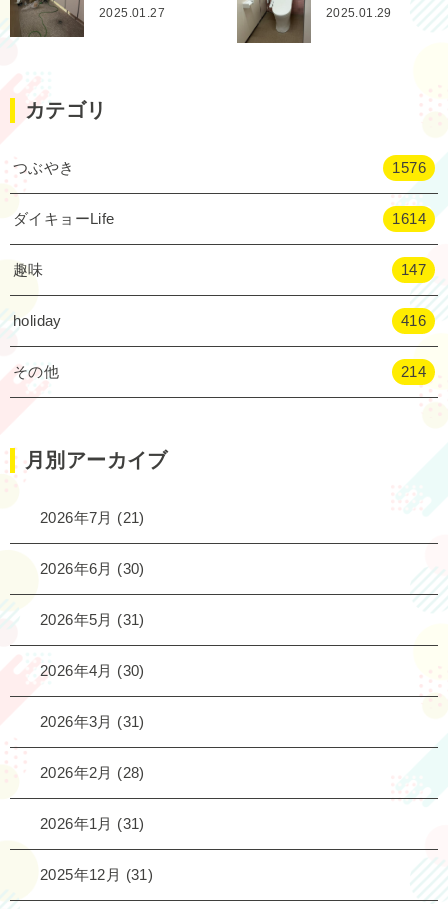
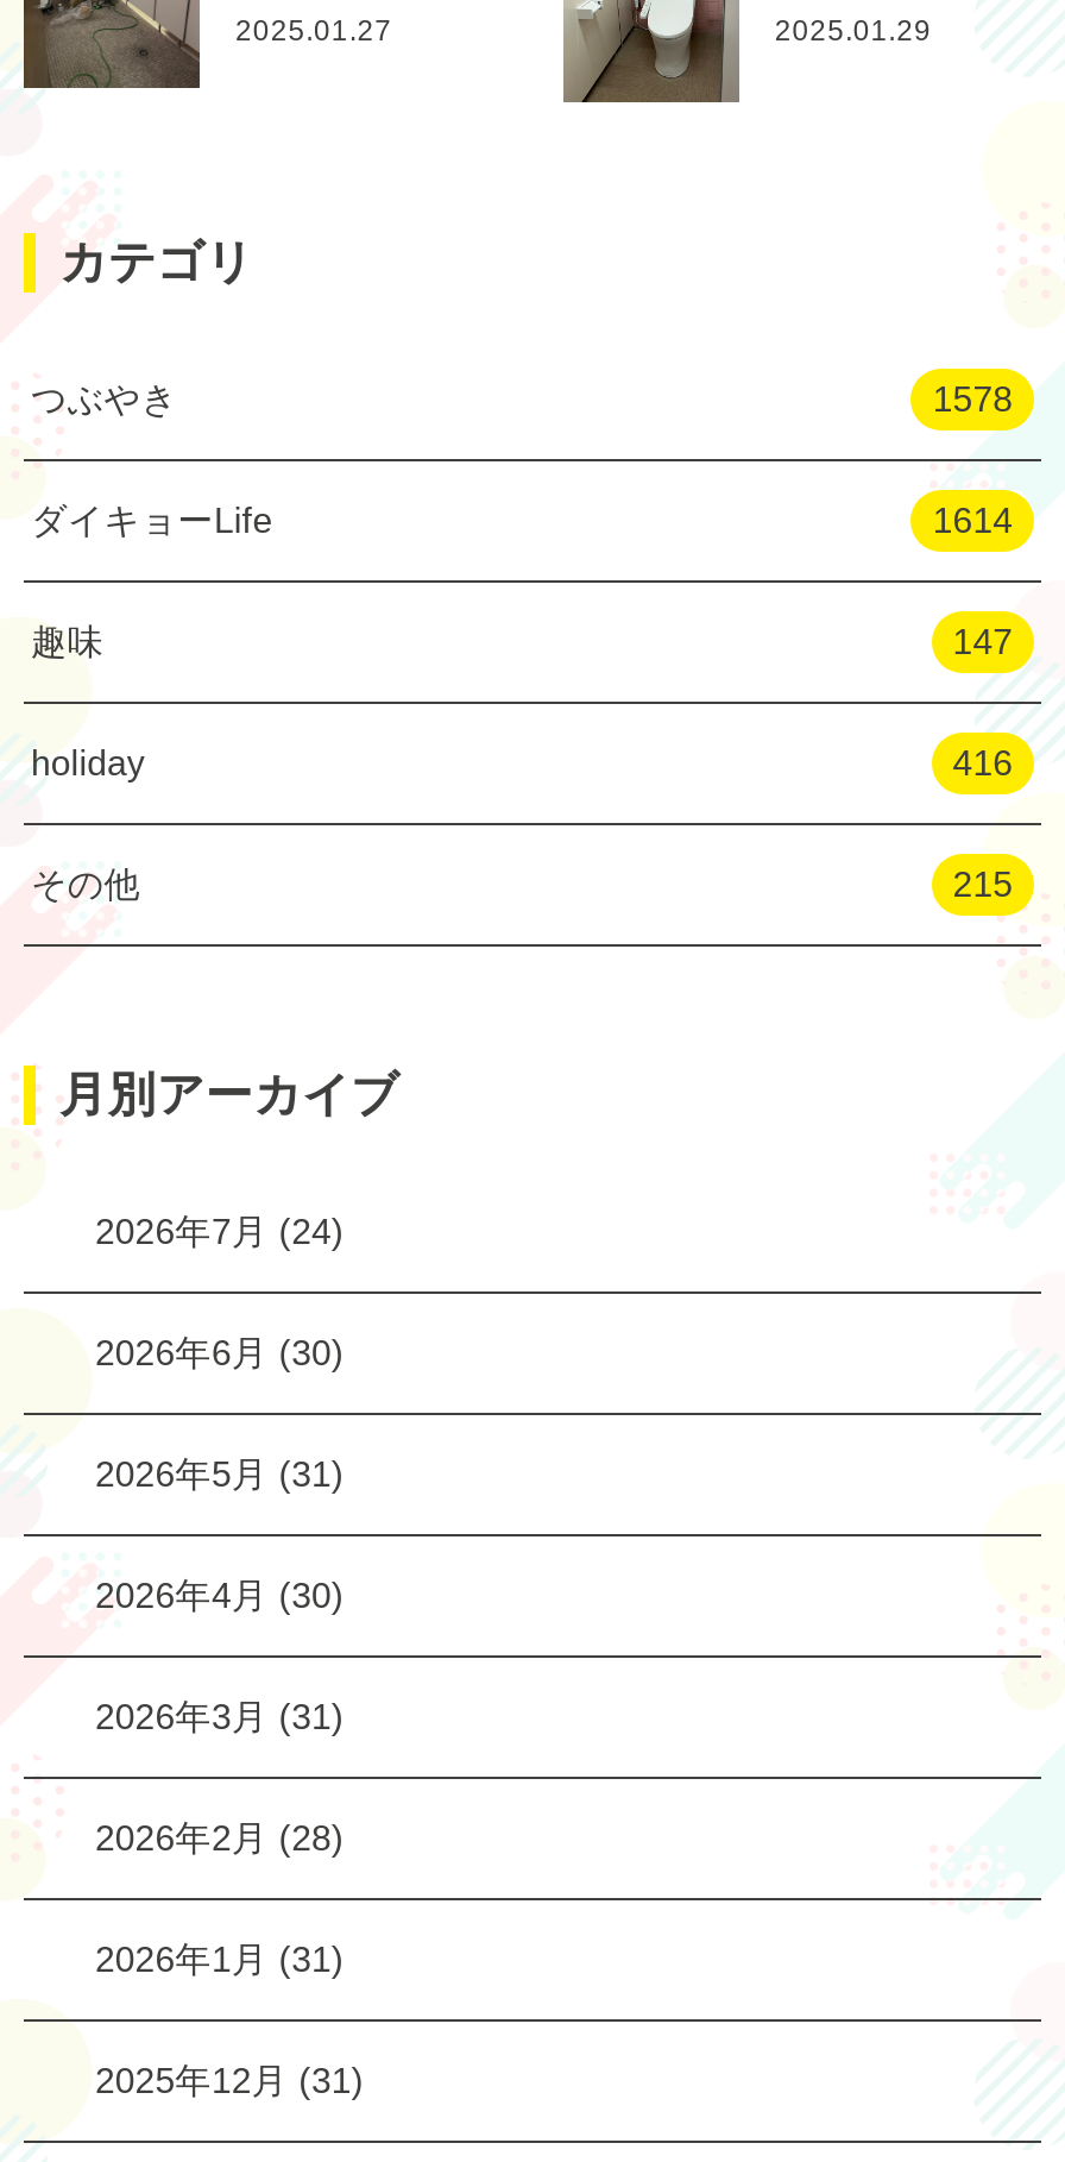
- 1576
+ 1578

- 214
+ 215

- 2026年7月(21)
+ 2026年7月(24)
